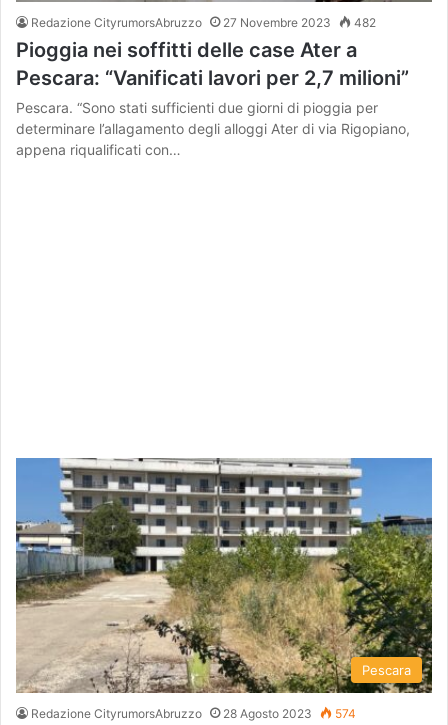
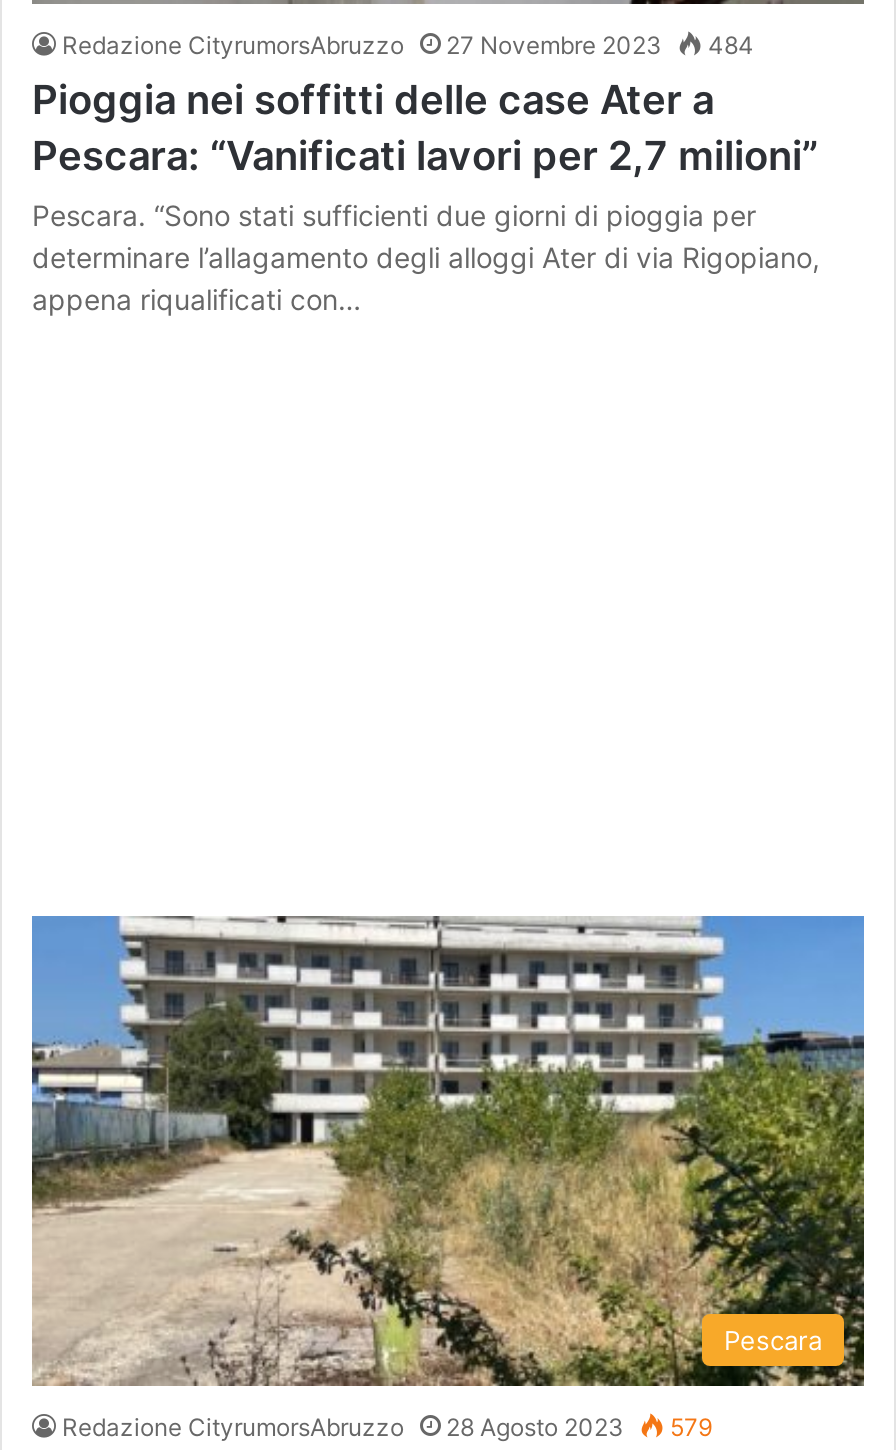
- Redazione CityrumorsAbruzzo 27 Novembre 2023 482
+ Redazione CityrumorsAbruzzo 27 Novembre 2023 484

- Redazione CityrumorsAbruzzo 28 Agosto 2023 574
+ Redazione CityrumorsAbruzzo 28 Agosto 2023 579
